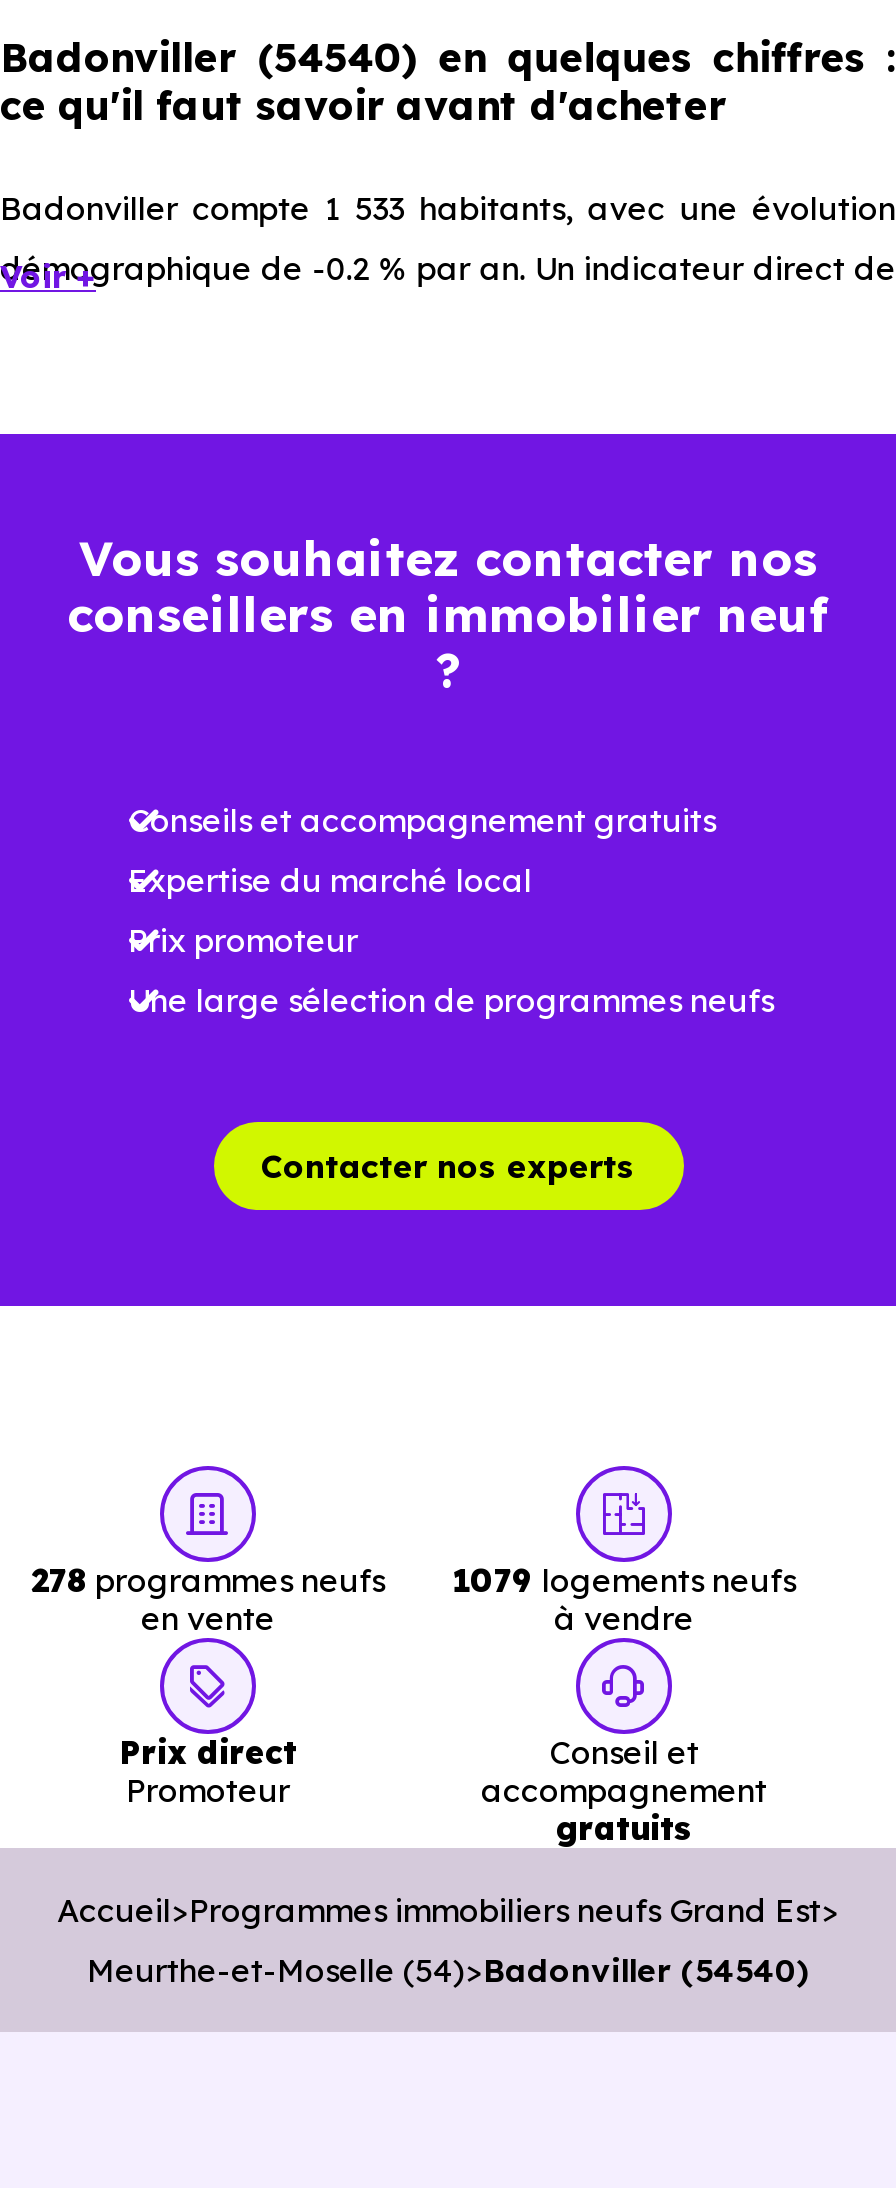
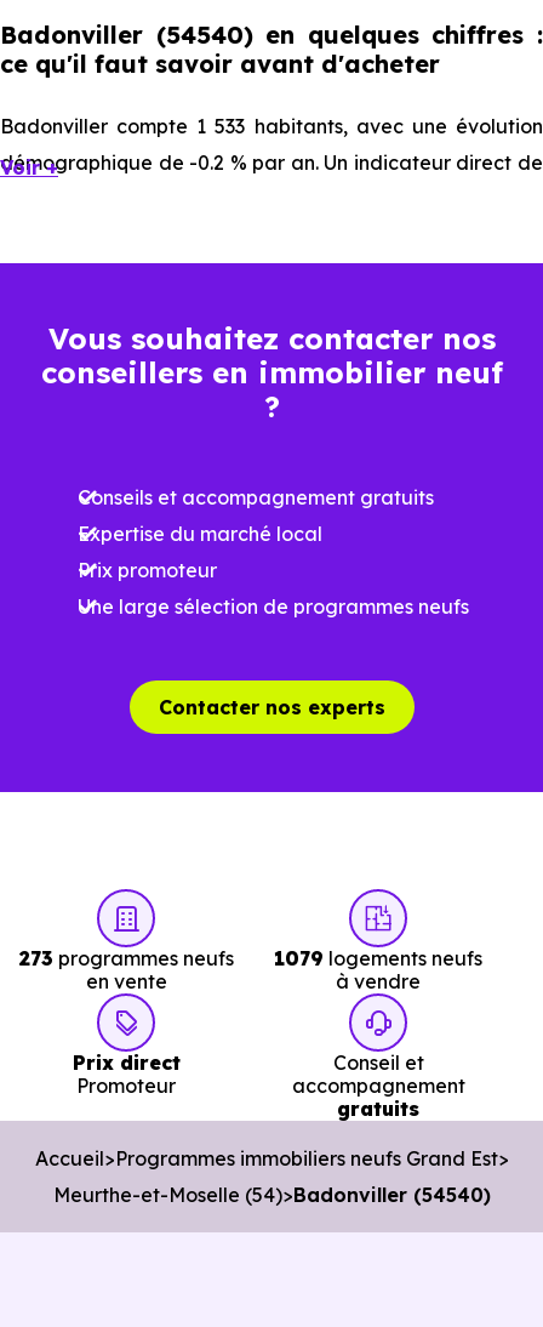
- 278 programmes neufs
+ 273 programmes neufs
